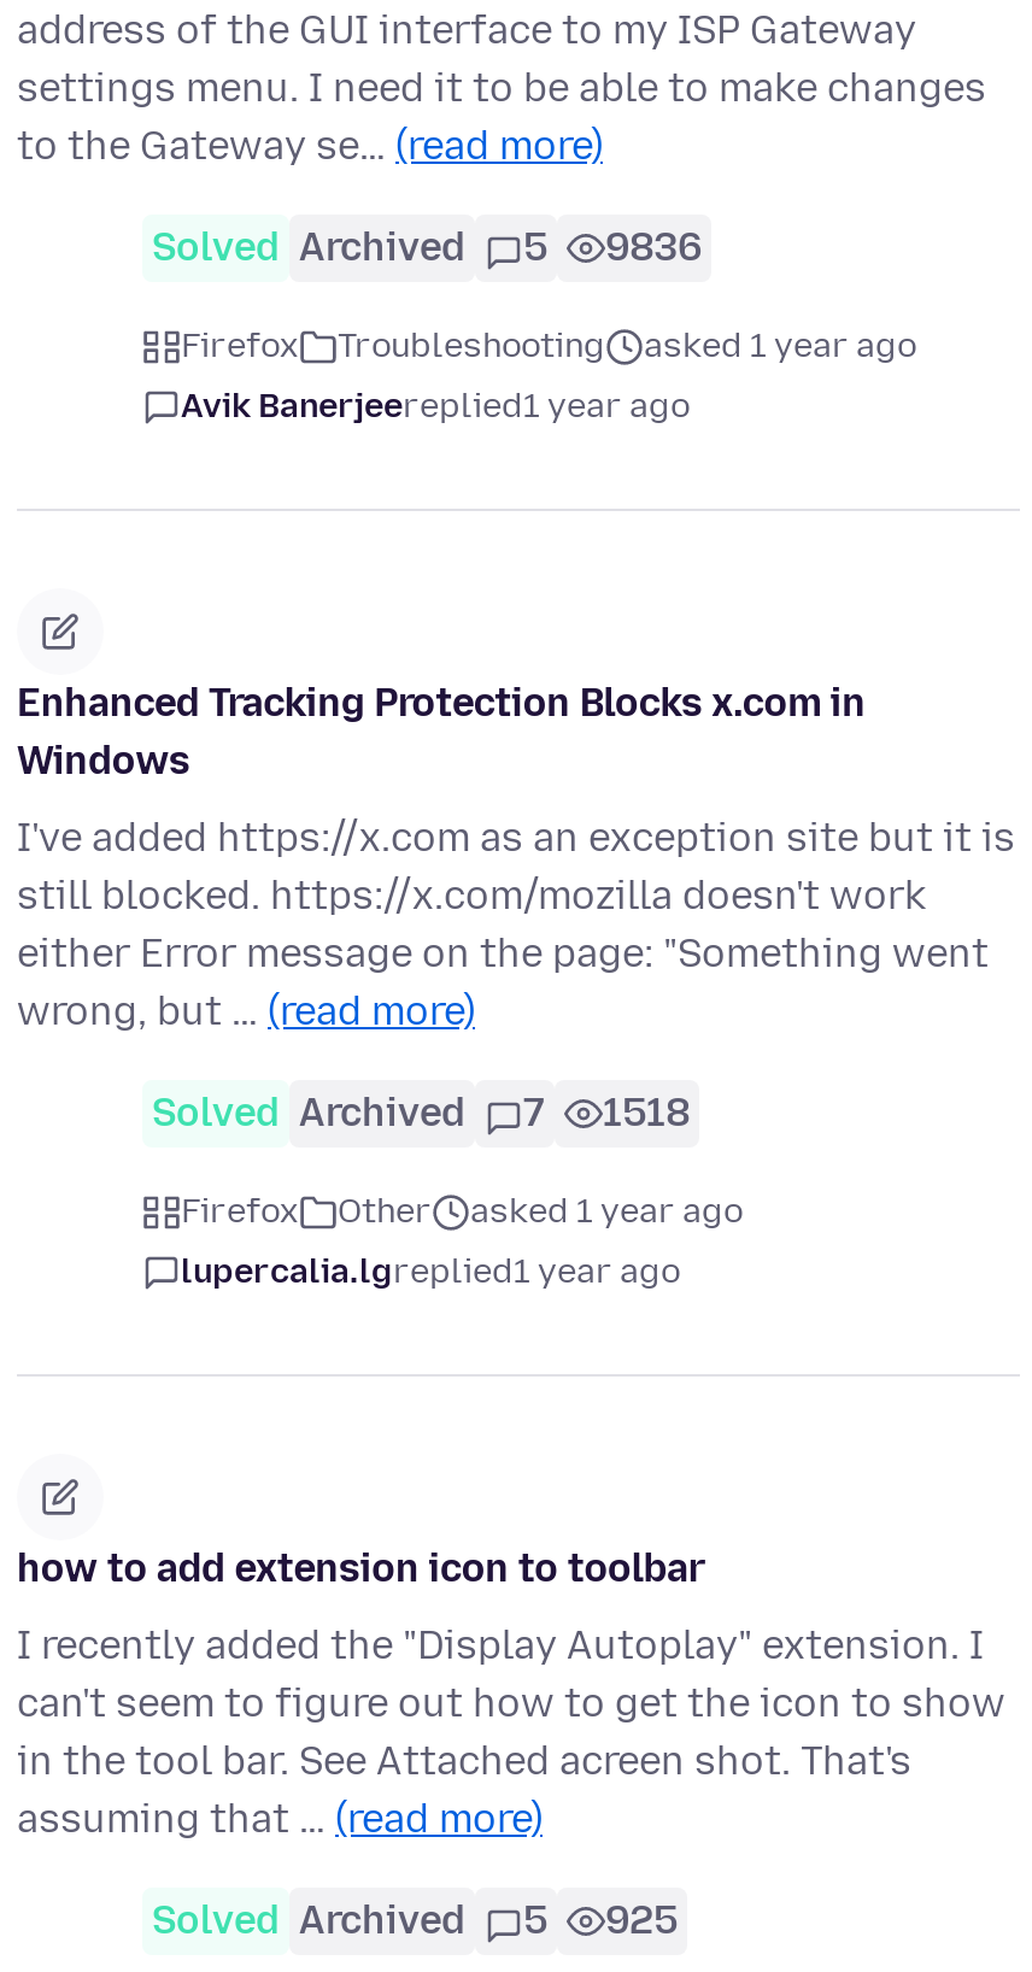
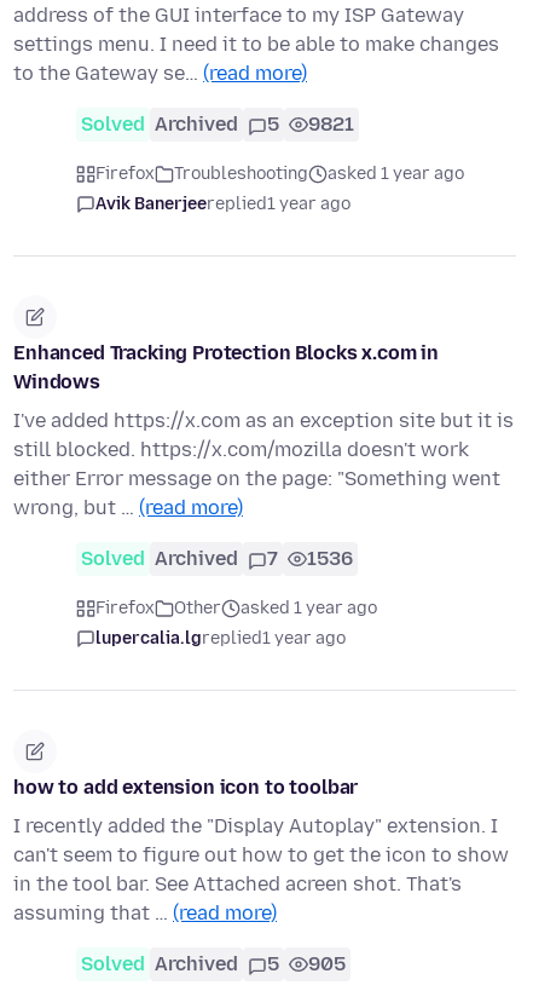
- Solved Archived 5 9836
+ Solved Archived 5 9821

- Solved Archived 7 1518
+ Solved Archived 7 1536

- Solved Archived 5 925
+ Solved Archived 5 905
